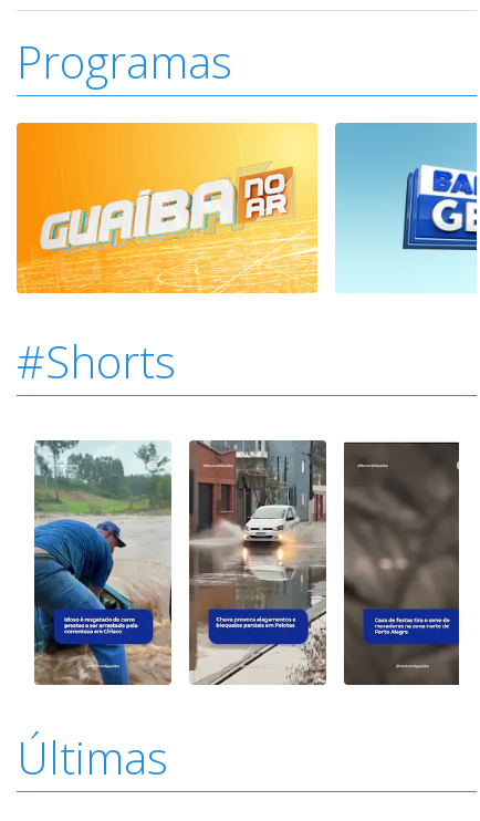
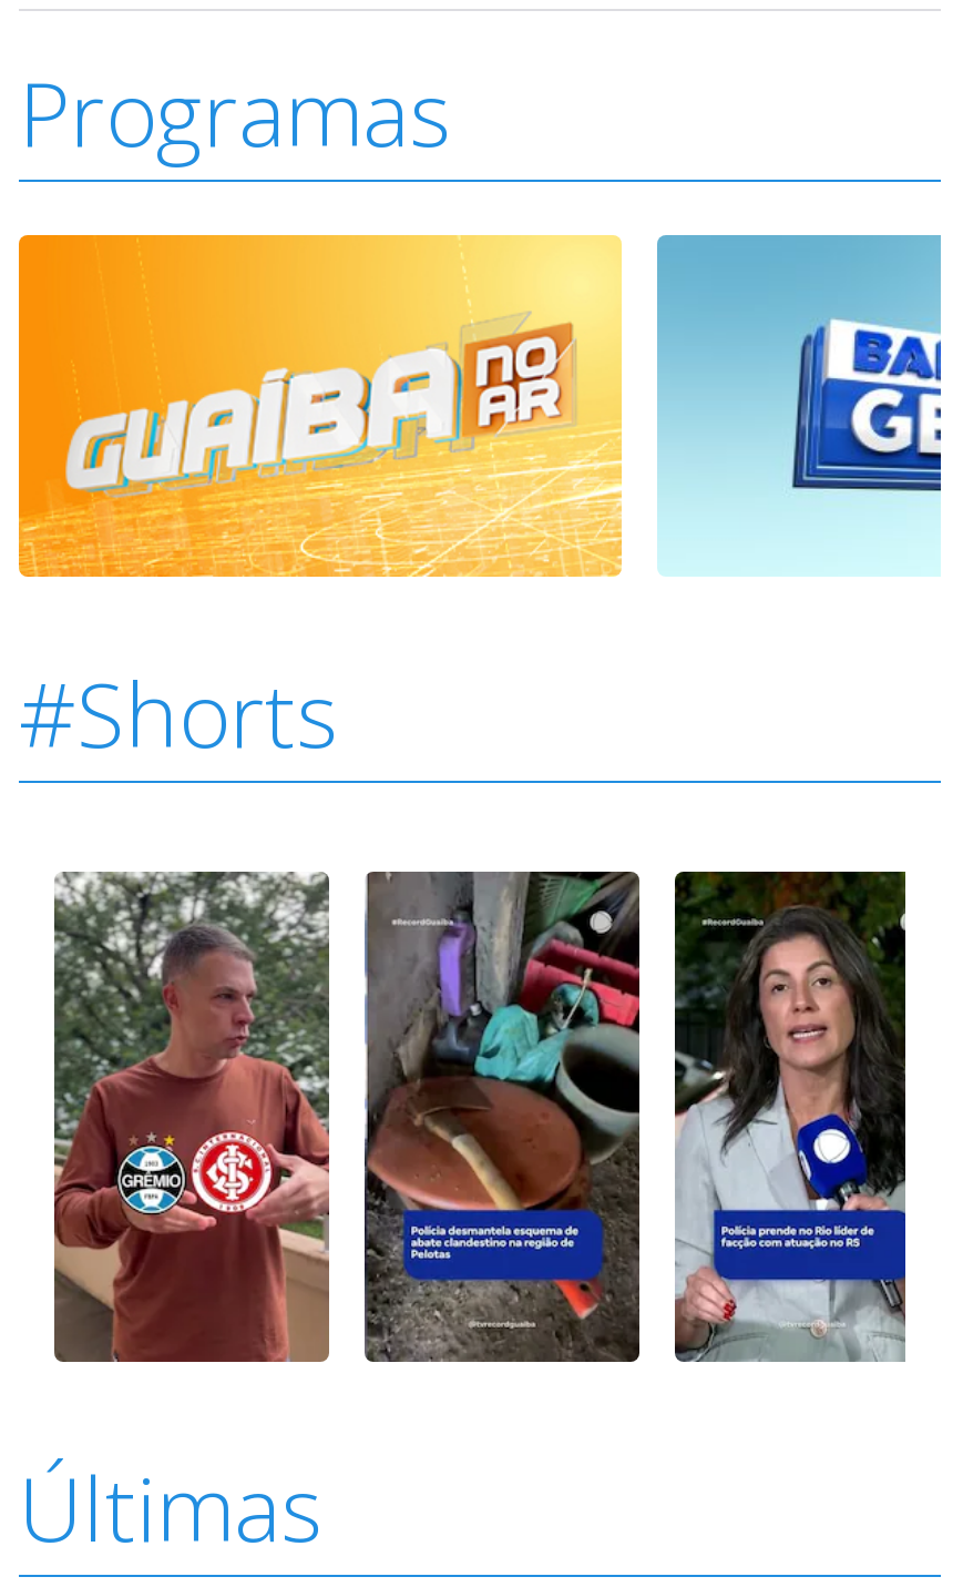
- [image]
+ [image]

- [image]
+ [image]

- [image]
+ [image]
